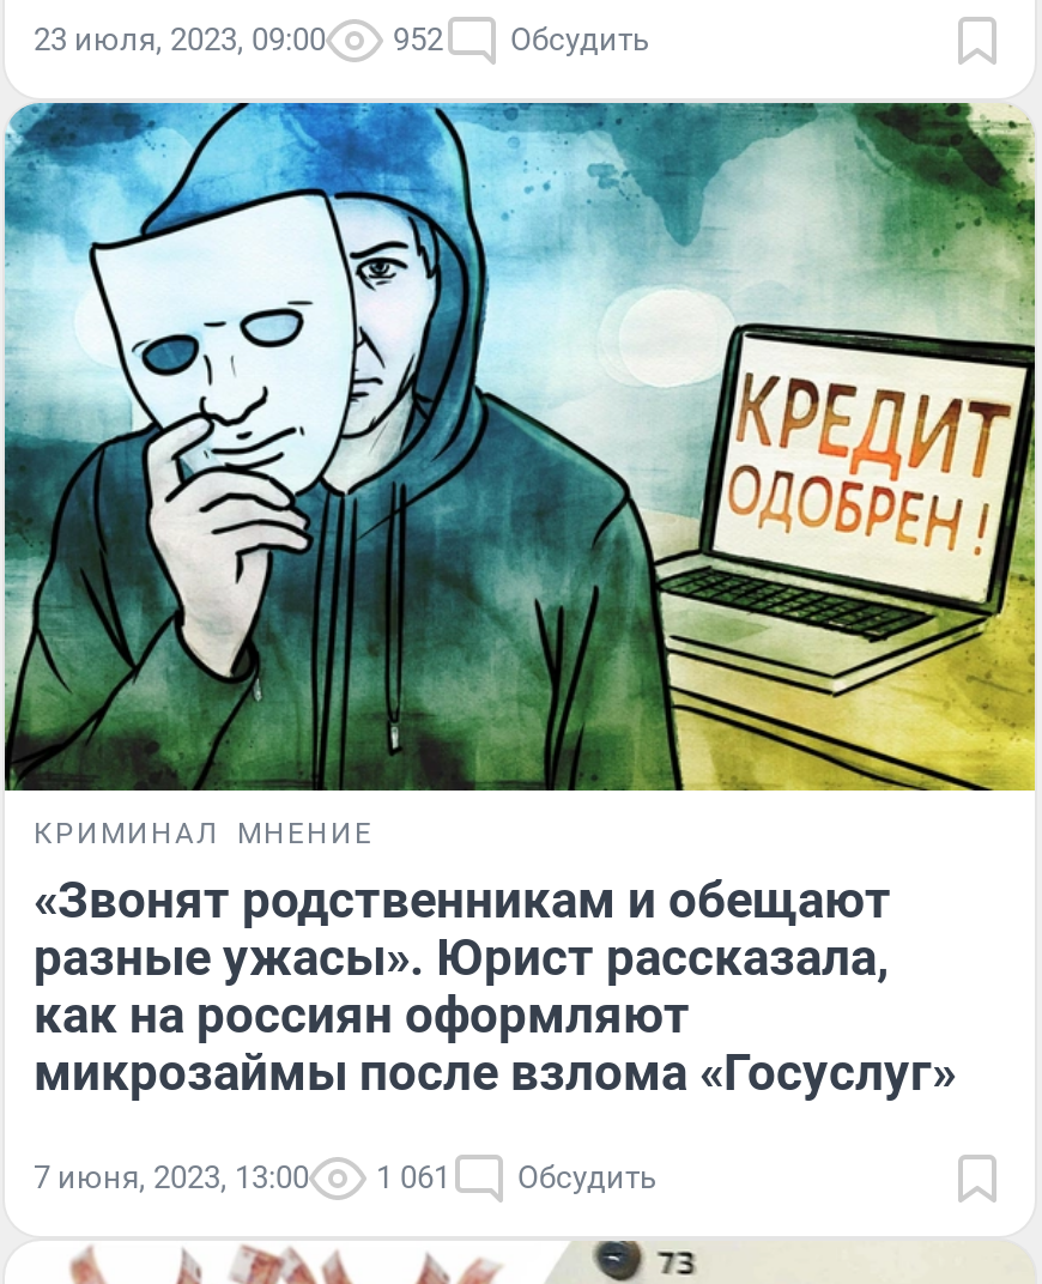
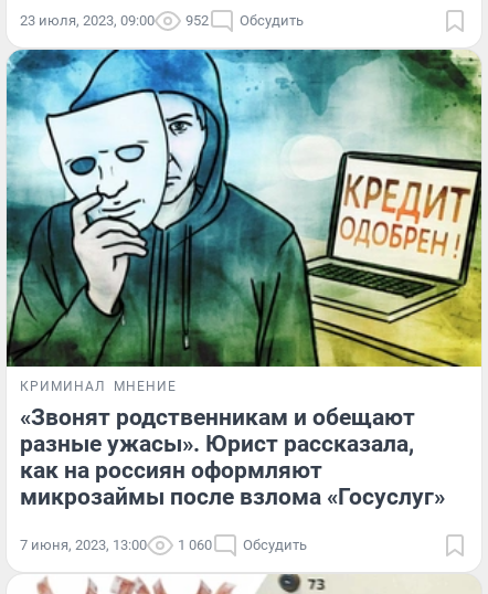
- 7 июня, 2023, 13:00 1 061 Обсудить
+ 7 июня, 2023, 13:00 1 060 Обсудить
